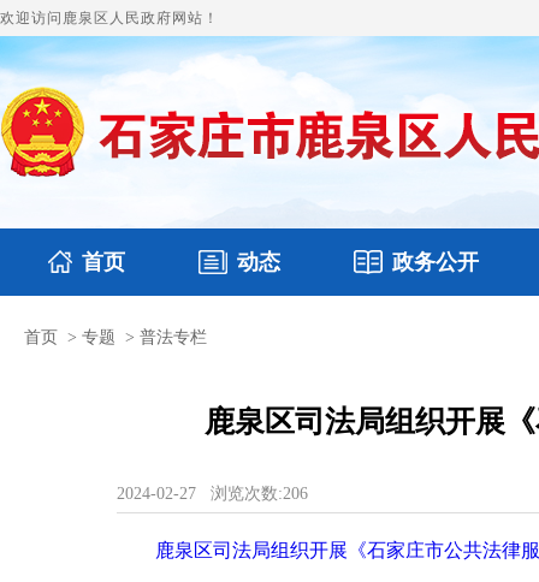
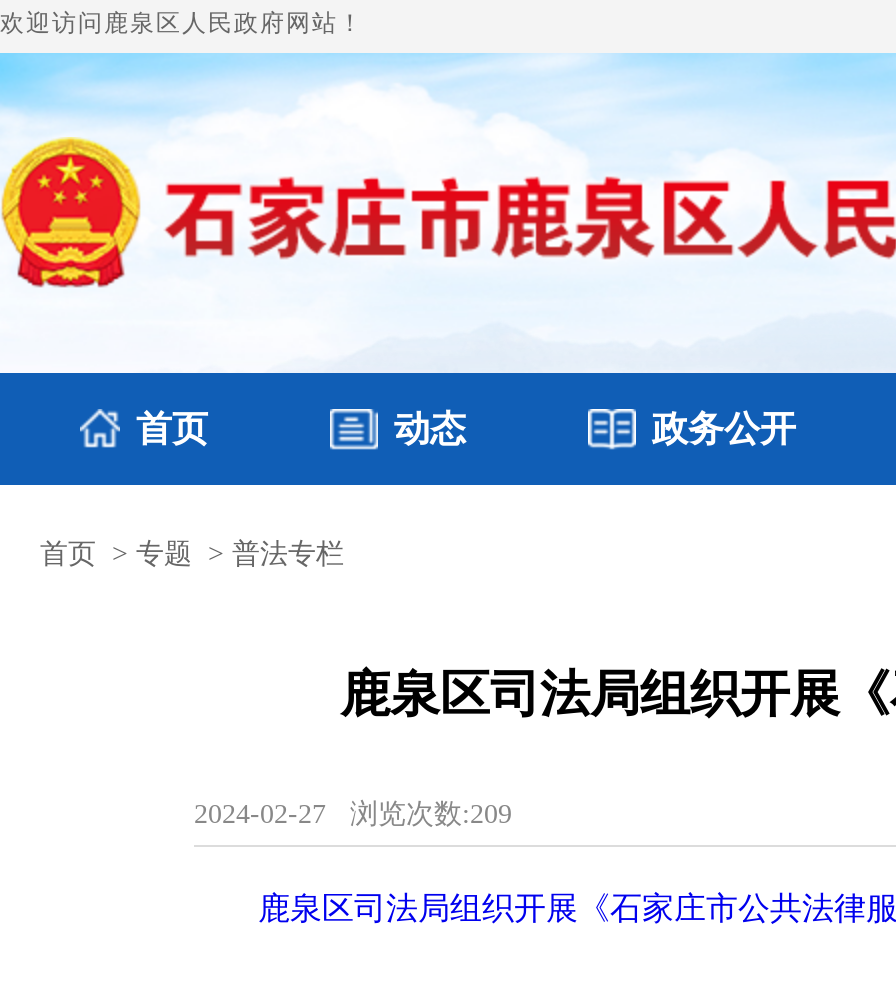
- 2024-02-27浏览次数:206
+ 2024-02-27浏览次数:209
